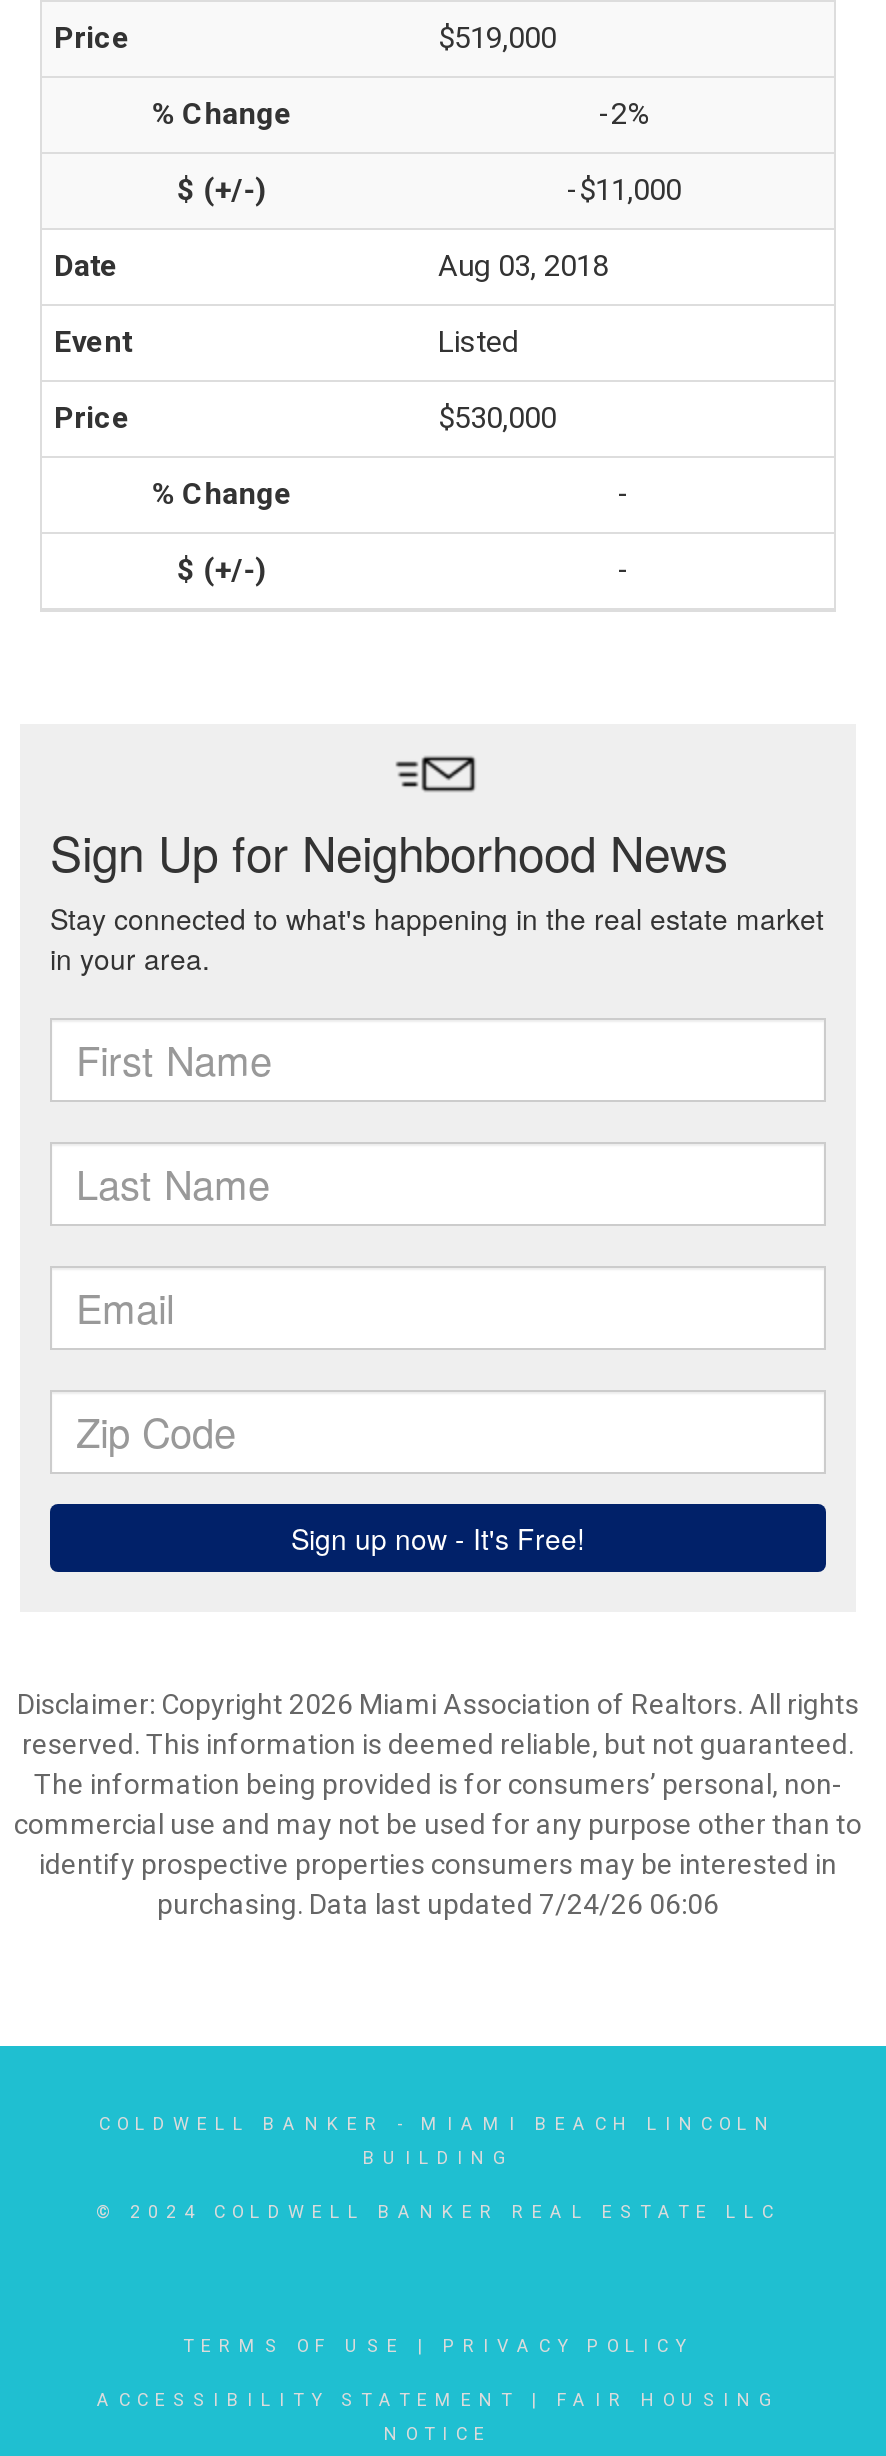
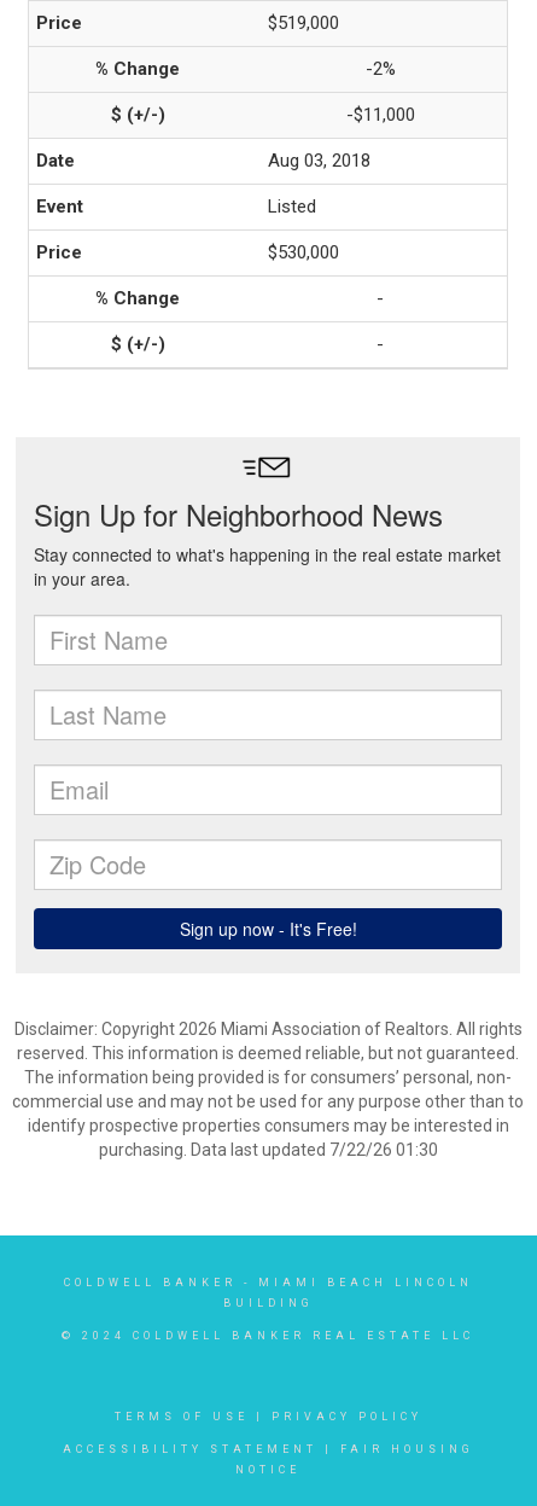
- purchasing. Data last updated 7/24/26 06:06
+ purchasing. Data last updated 7/22/26 01:30
